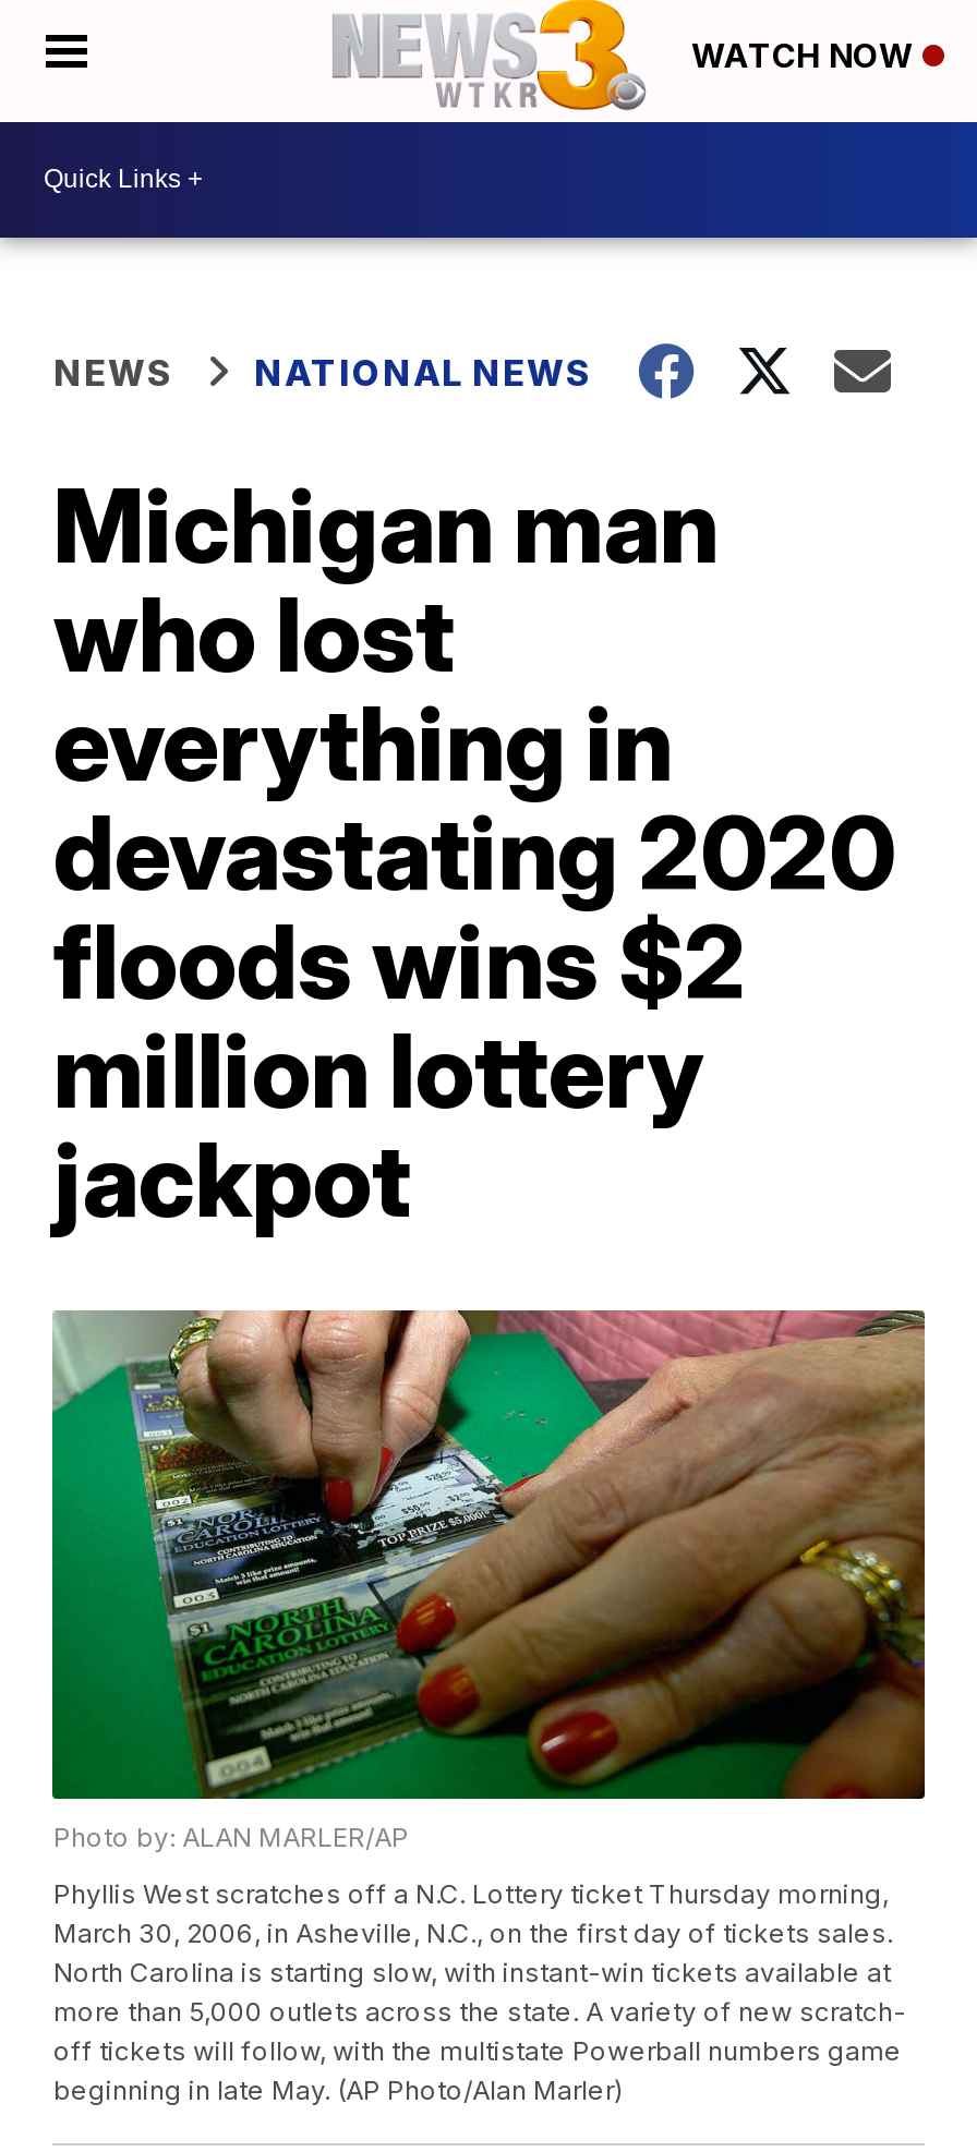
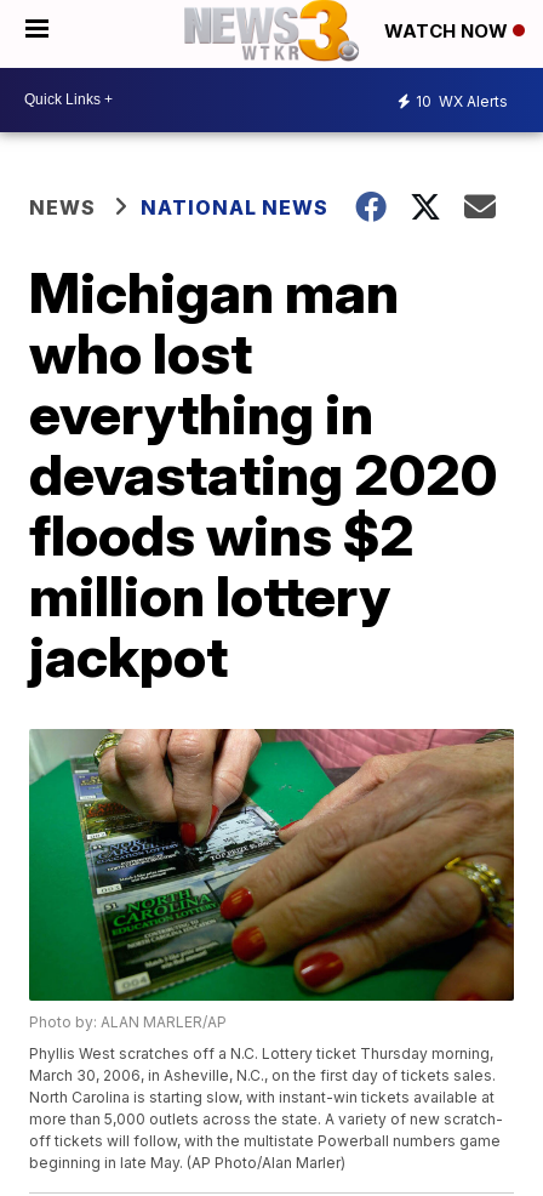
+ 10 WX Alerts
